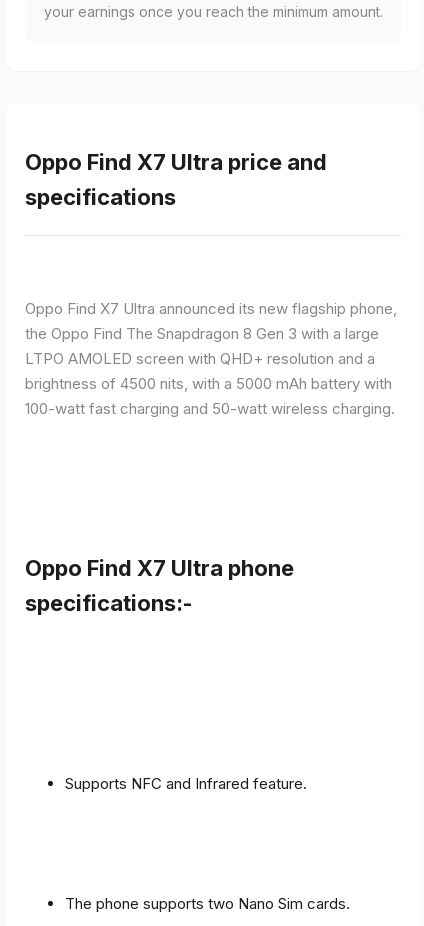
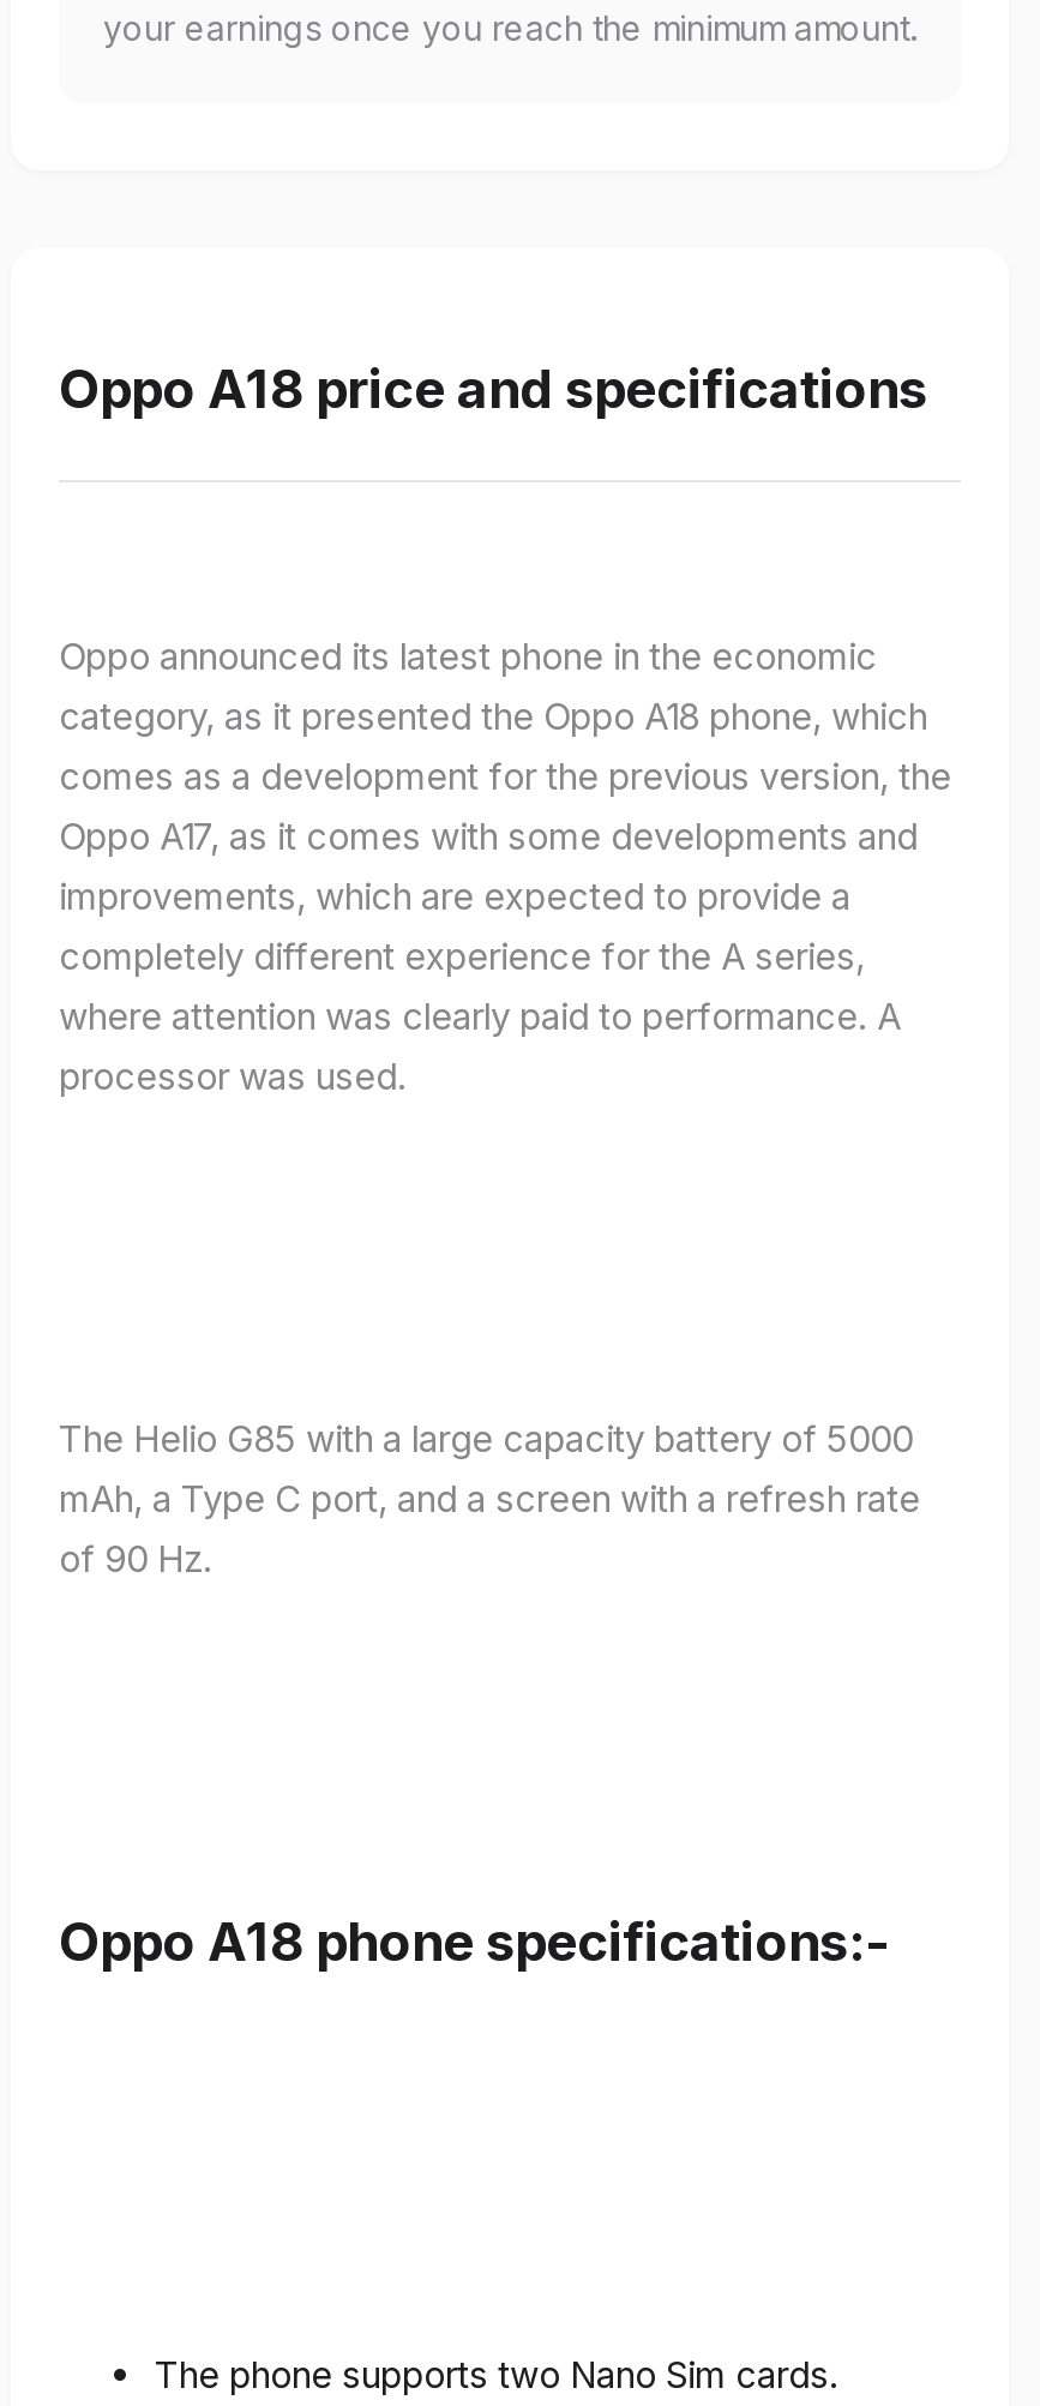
- Oppo Find X7 Ultra price and
- specifications
+ Oppo A18 price and specifications

- Oppo Find X7 Ultra announced its new flagship phone,
- the Oppo Find The Snapdragon 8 Gen 3 with a large
- LTPO AMOLED screen with QHD+ resolution and a
- brightness of 4500 nits, with a 5000 mAh battery with
- 100-watt fast charging and 50-watt wireless charging.
+ Oppo announced its latest phone in the economic
+ category, as it presented the Oppo A18 phone, which
+ comes as a development for the previous version, the
+ Oppo A17, as it comes with some developments and
+ improvements, which are expected to provide a
+ completely different experience for the A series,
+ where attention was clearly paid to performance. A
+ processor was used.

- Oppo Find X7 Ultra phone
- specifications:-
+ The Helio G85 with a large capacity battery of 5000
+ mAh, a Type C port, and a screen with a refresh rate
+ of 90 Hz.

- Supports NFC and Infrared feature.
+ Oppo A18 phone specifications:-
